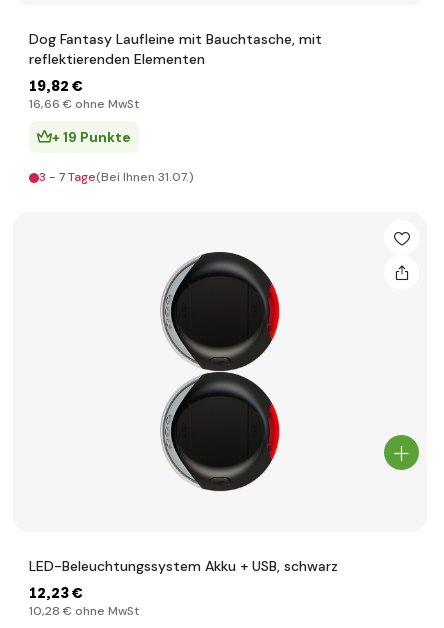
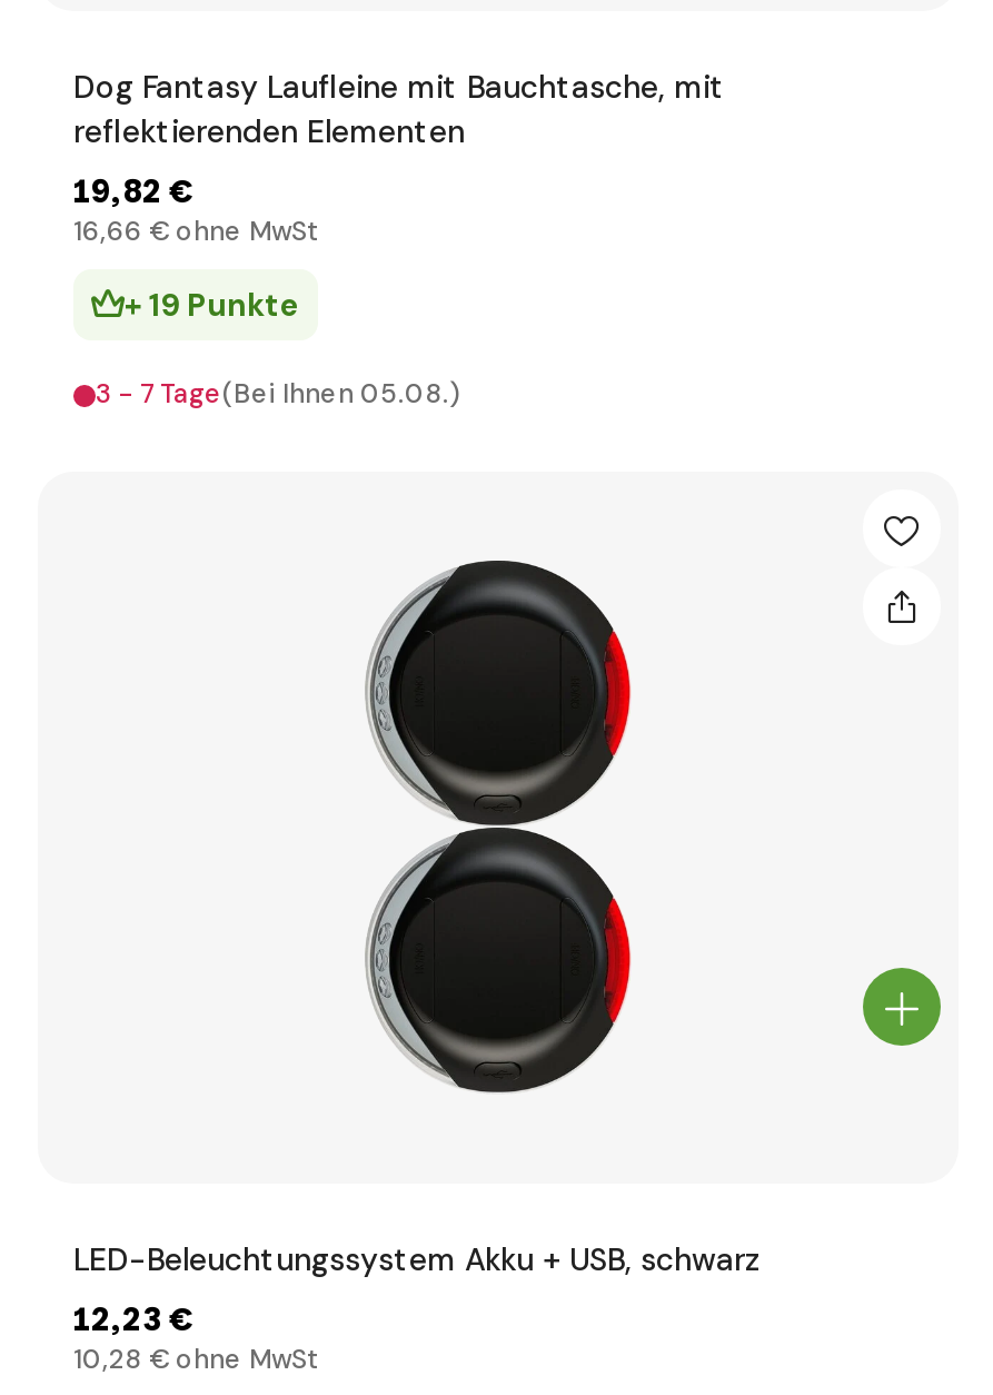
- 3 - 7 Tage(Bei Ihnen 31.07.)
+ 3 - 7 Tage(Bei Ihnen 05.08.)
